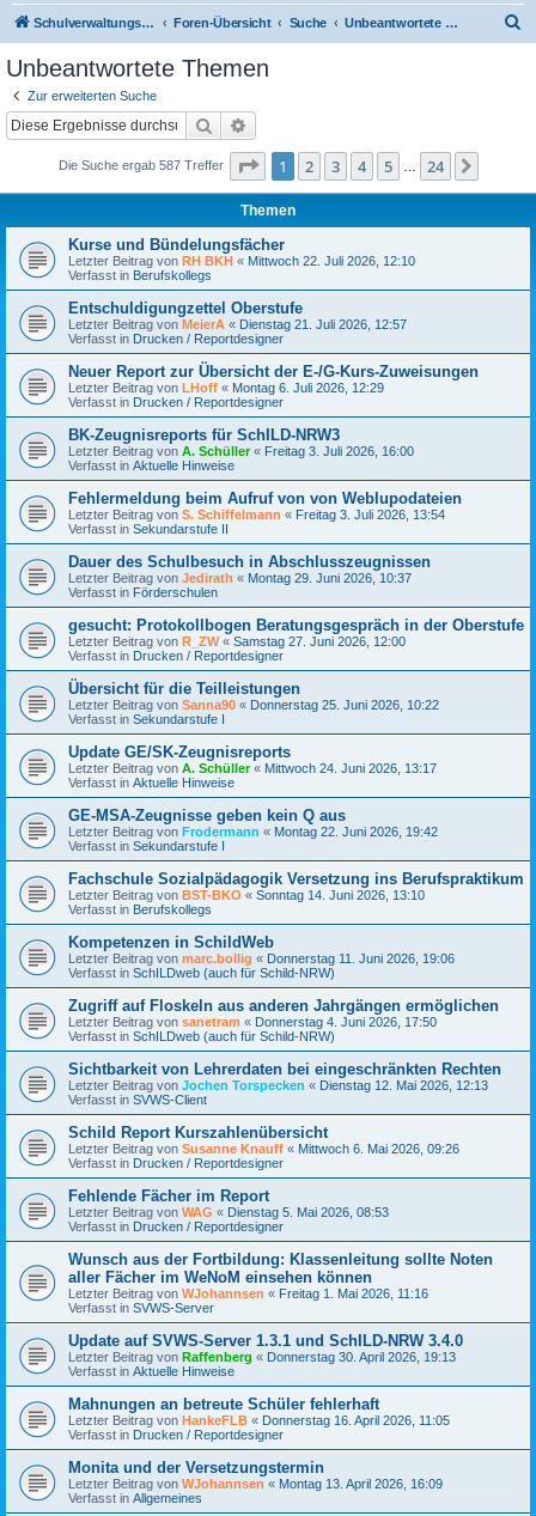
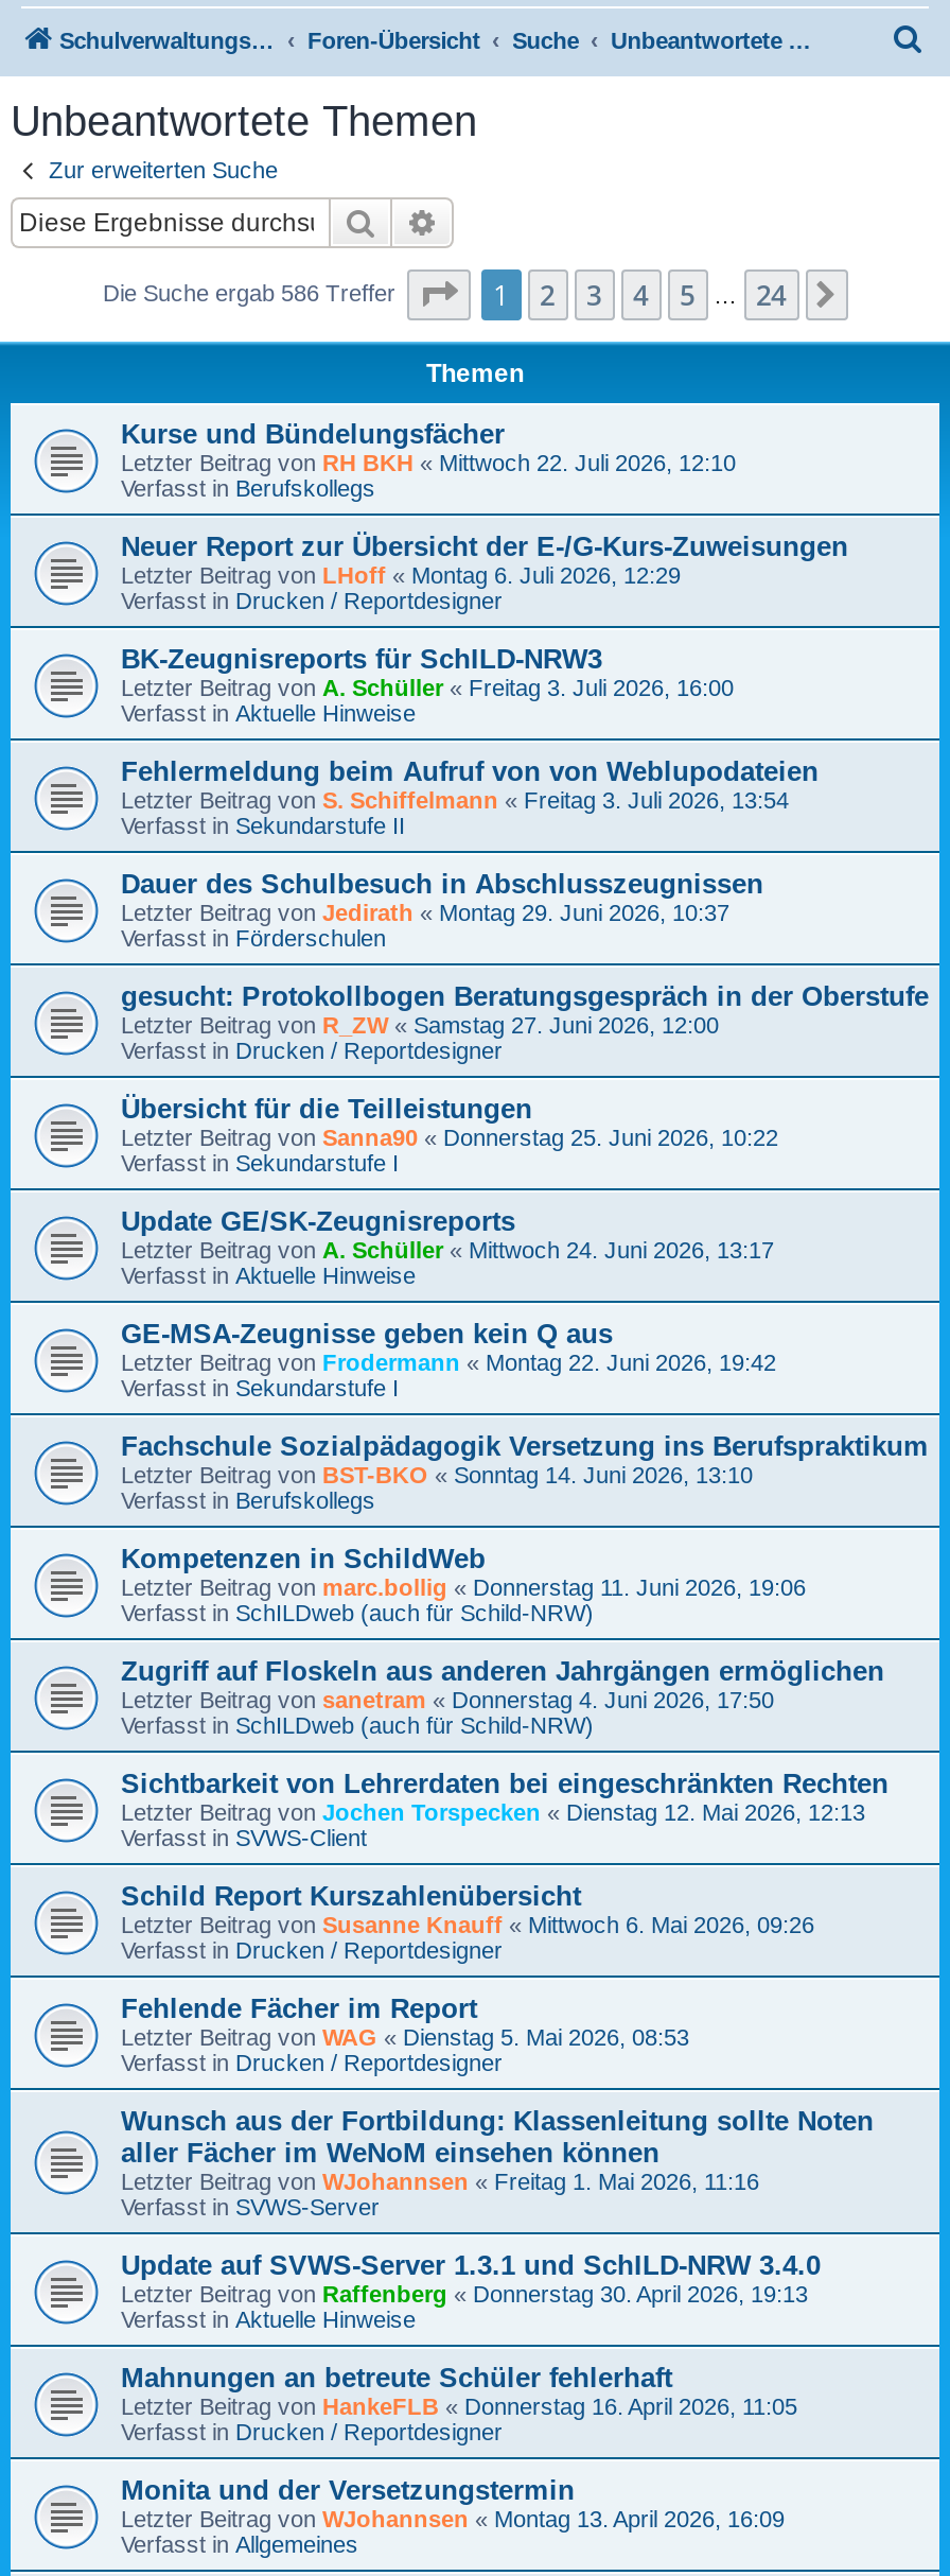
- Die Suche ergab 587 Treffer
+ Die Suche ergab 586 Treffer

- Entschuldigungzettel Oberstufe
- Letzter Beitrag vonMeierA «Dienstag 21. Juli 2026, 12:57
- Verfasst in Drucken / Reportdesigner
